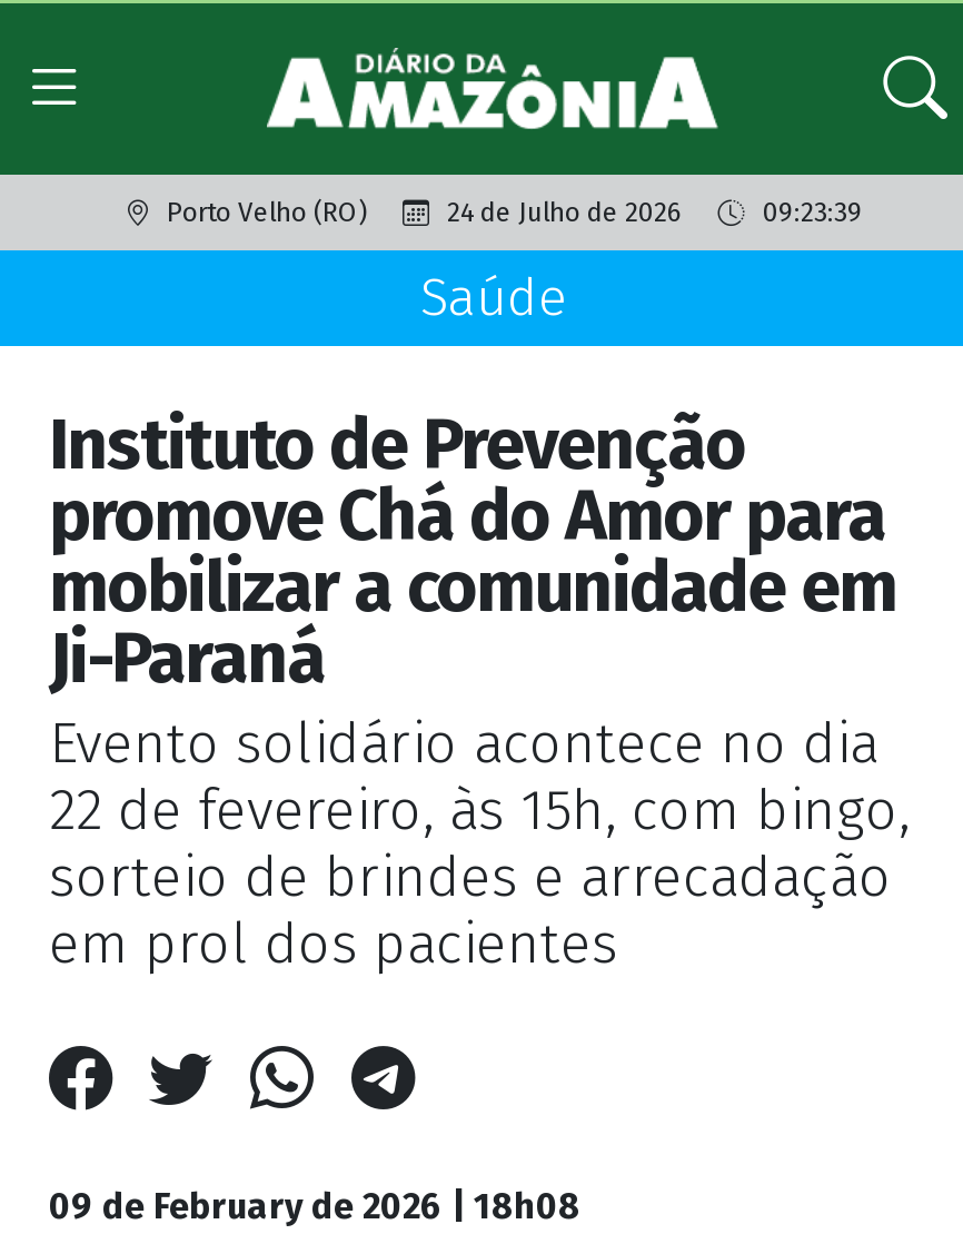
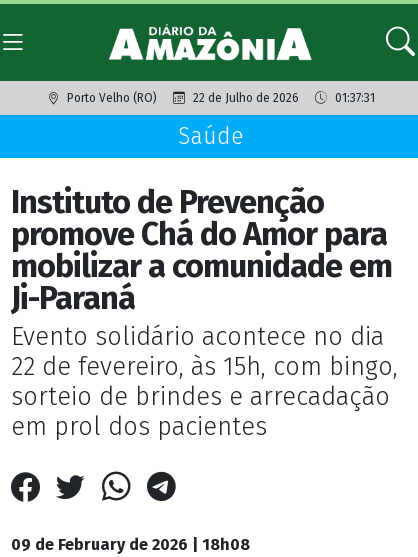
- 24 de Julho de 2026
+ 22 de Julho de 2026

- 09:23:39
+ 01:37:31
